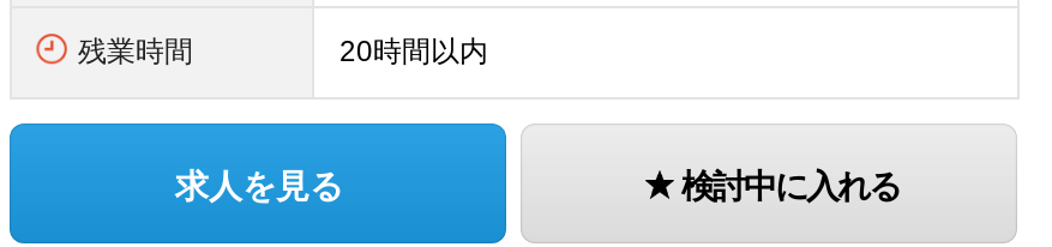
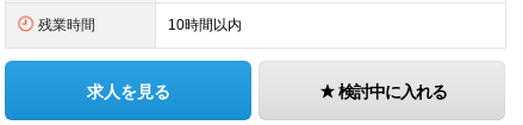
- 20時間以内
+ 10時間以内
